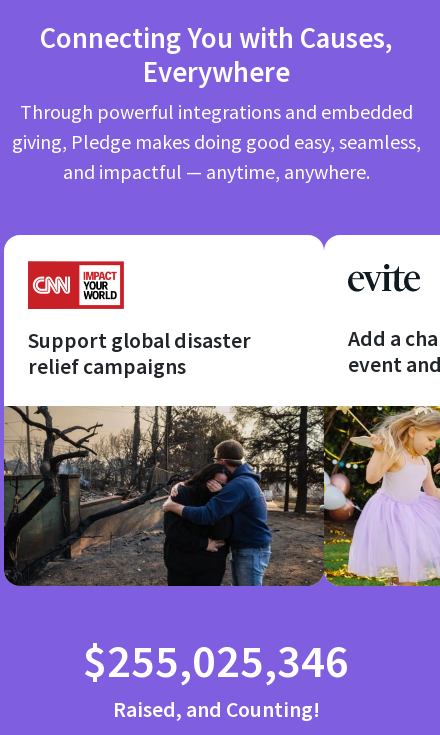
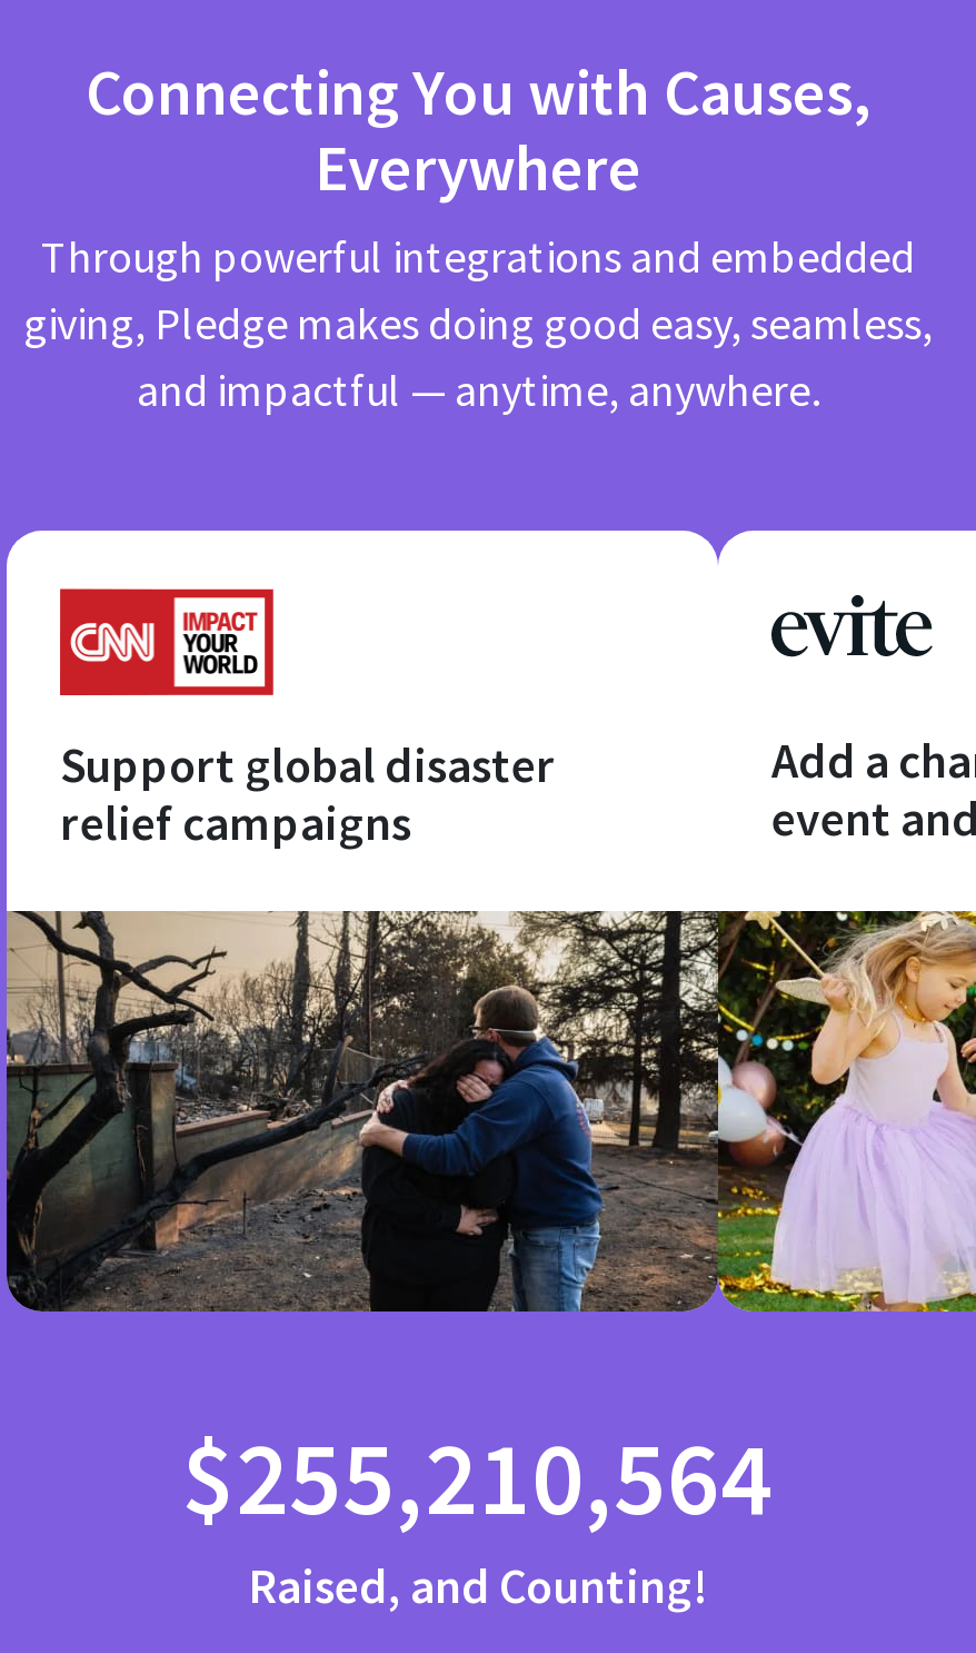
- $255,025,346
+ $255,210,564
